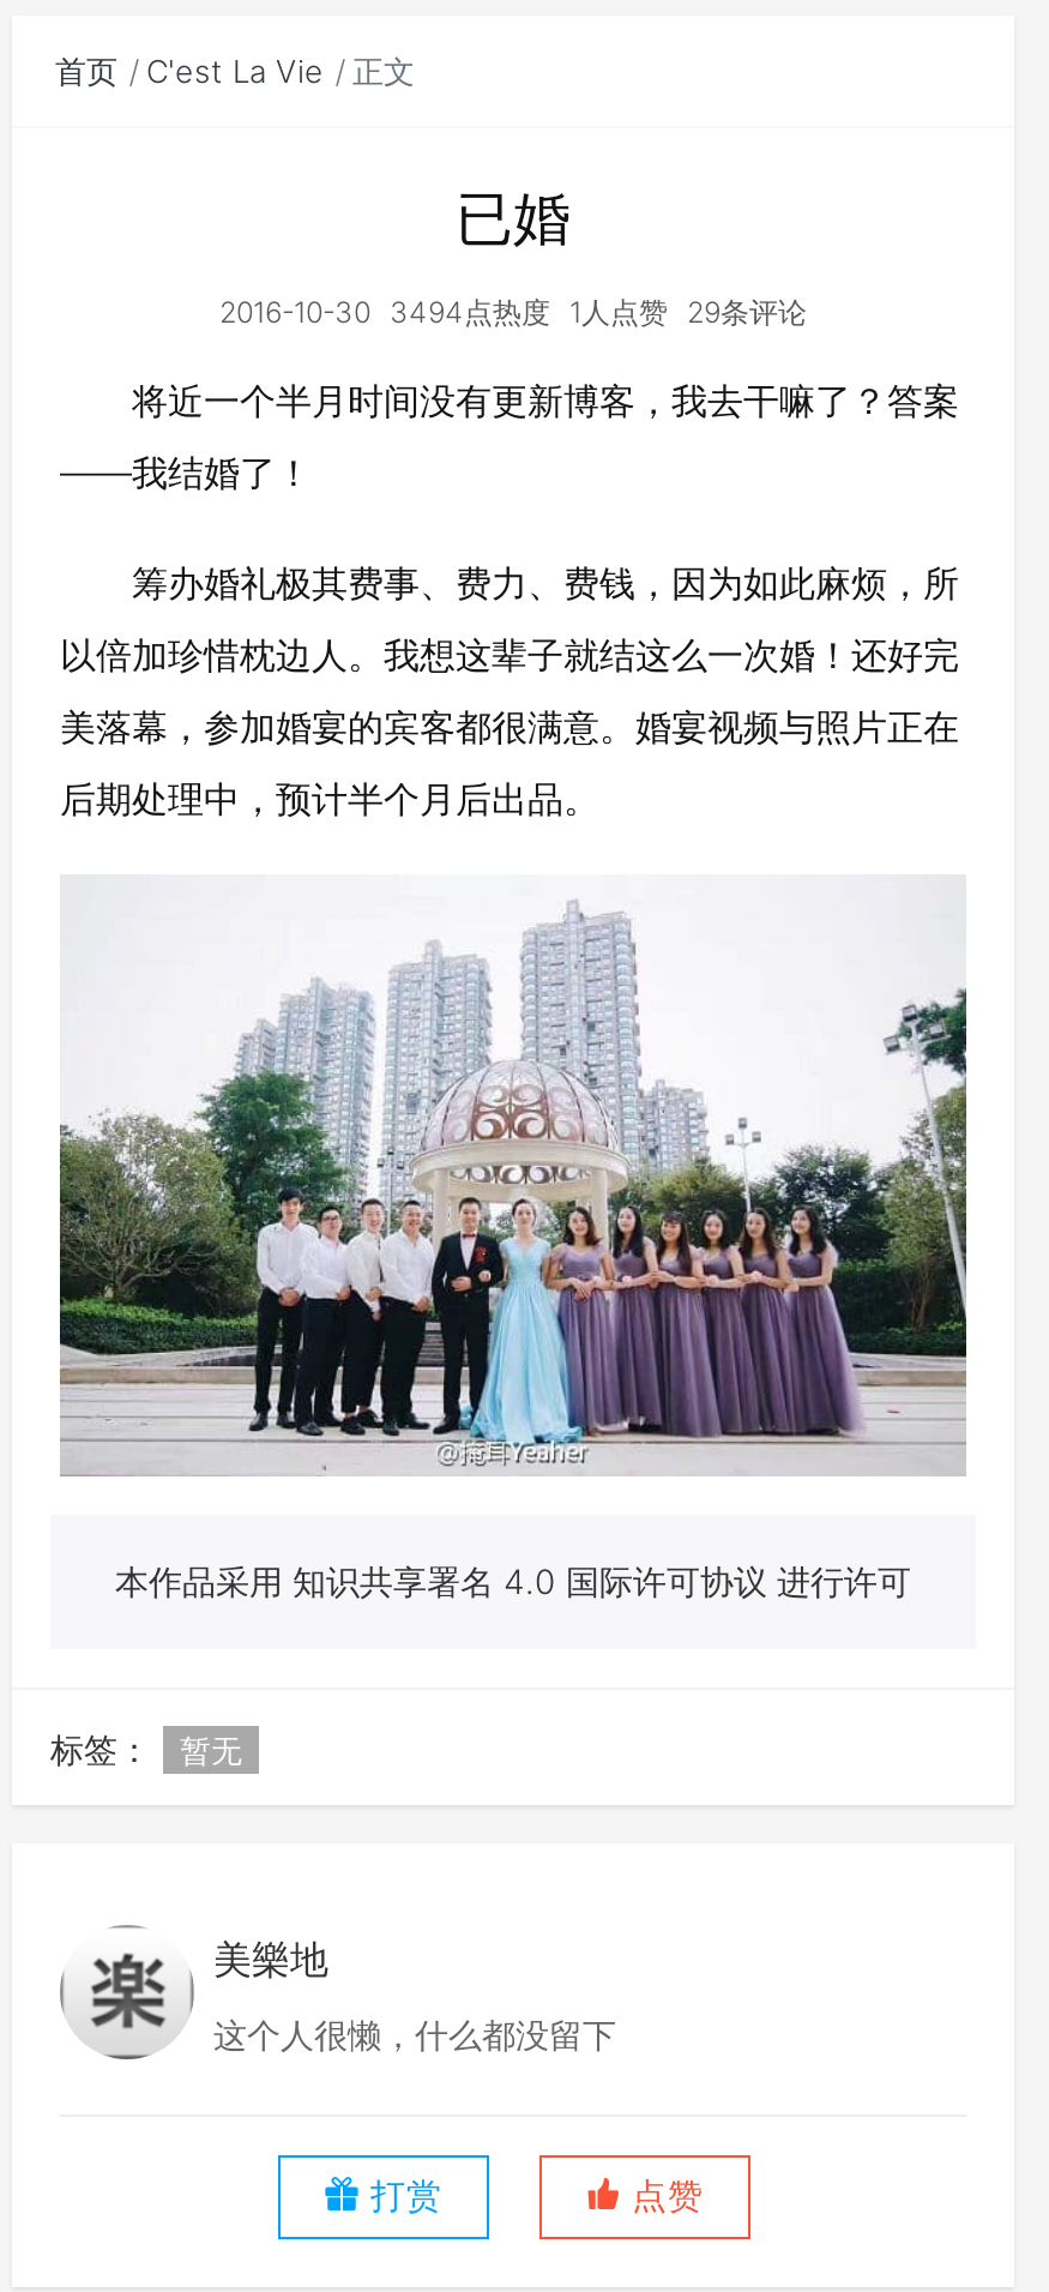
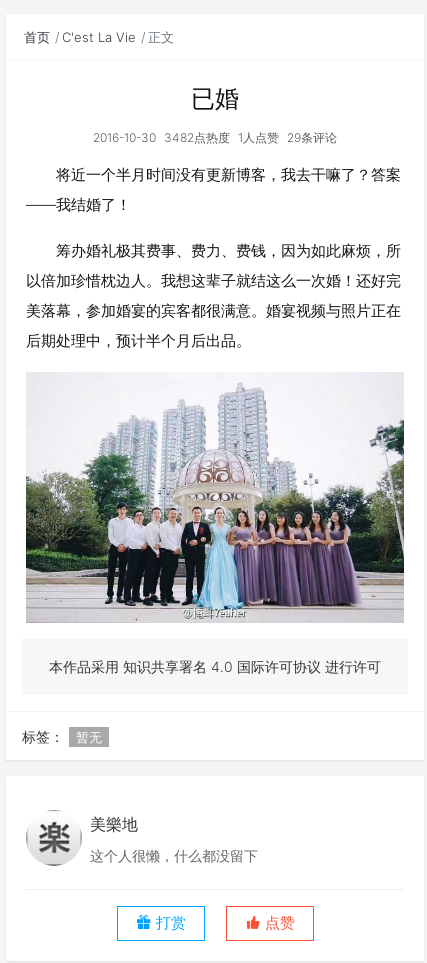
- 2016-10-30 3494点热度 1人点赞 29条评论
+ 2016-10-30 3482点热度 1人点赞 29条评论
